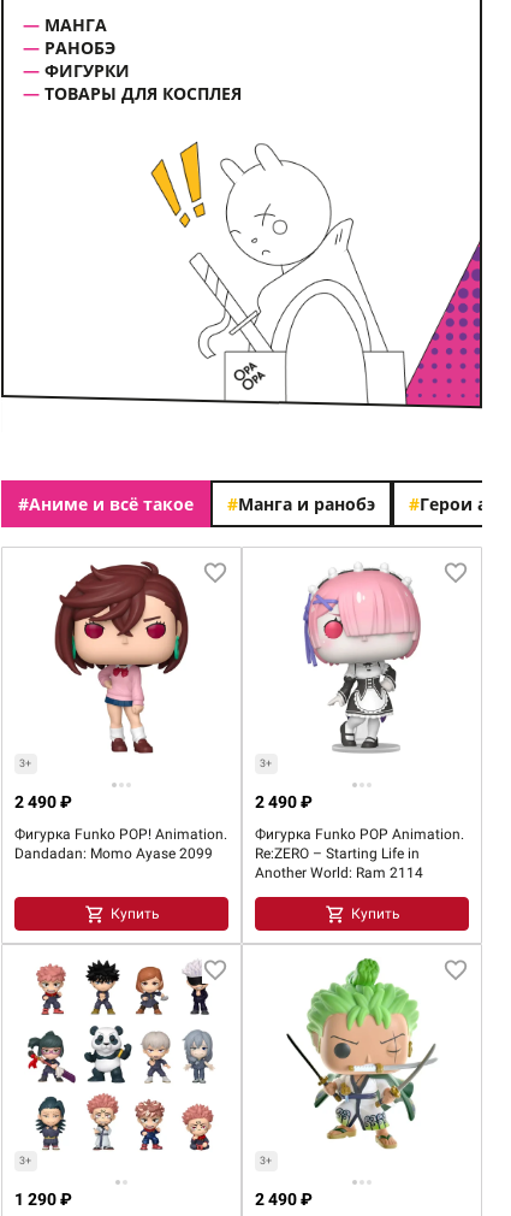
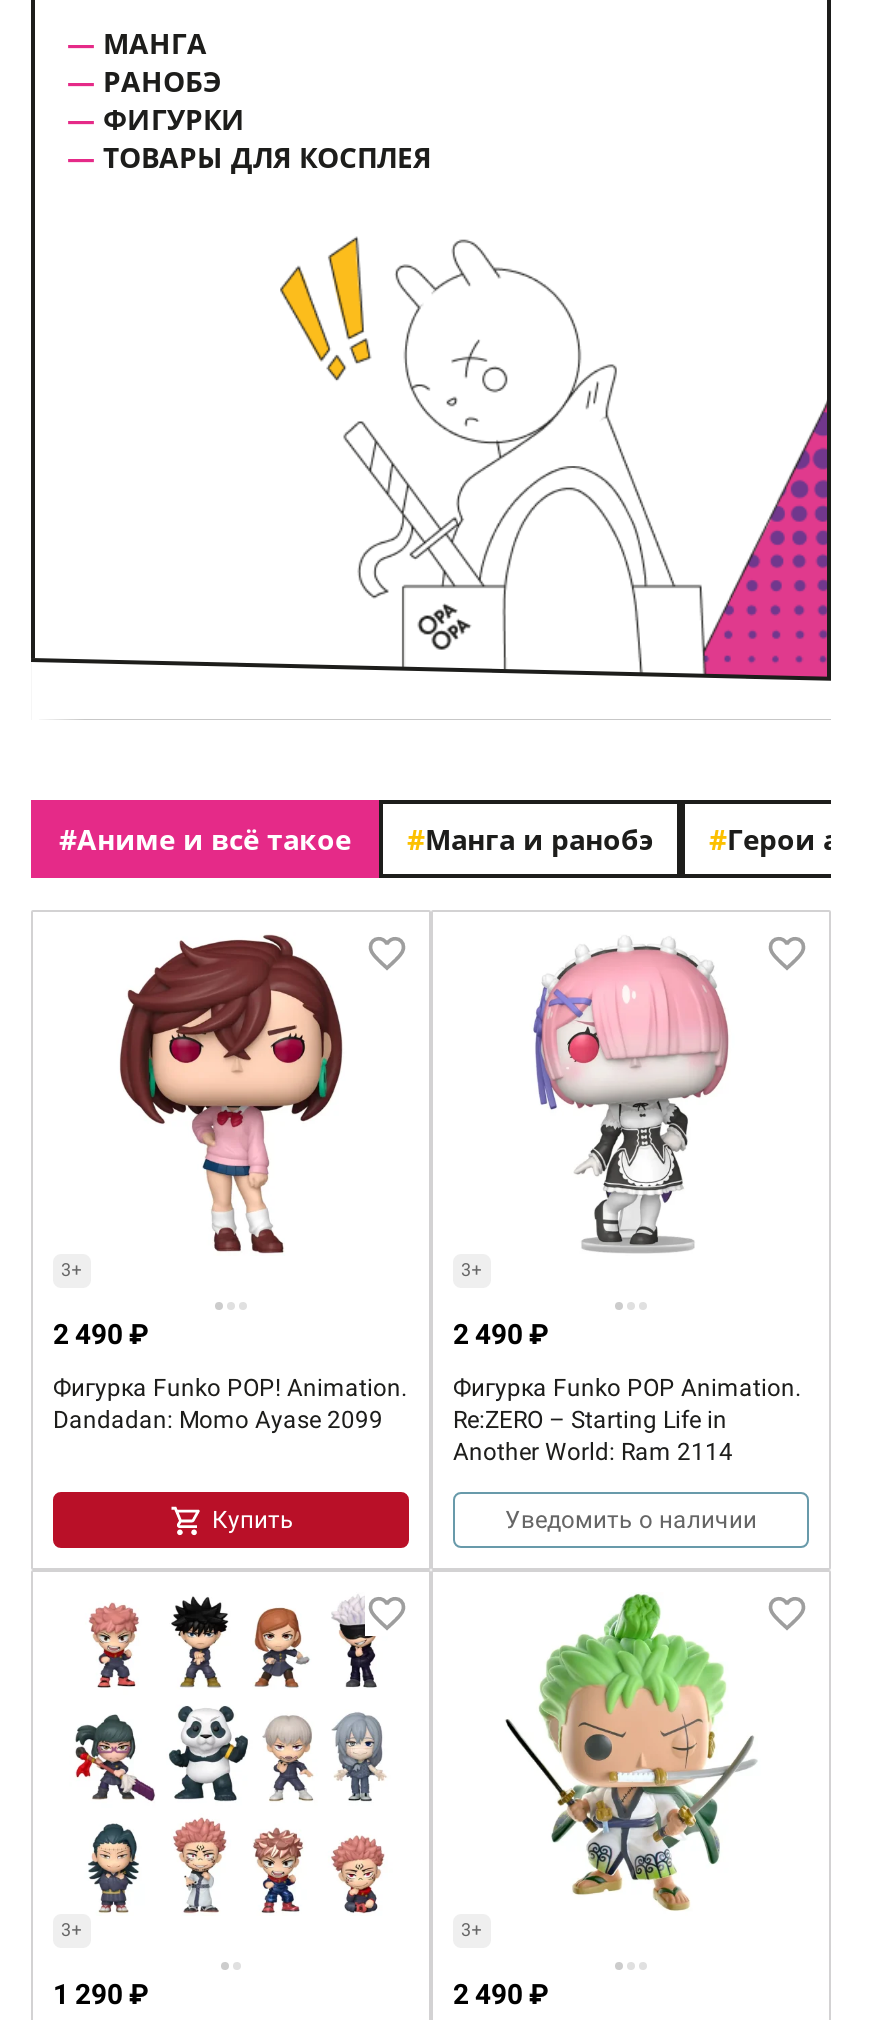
- Купить
+ Уведомить о наличии
